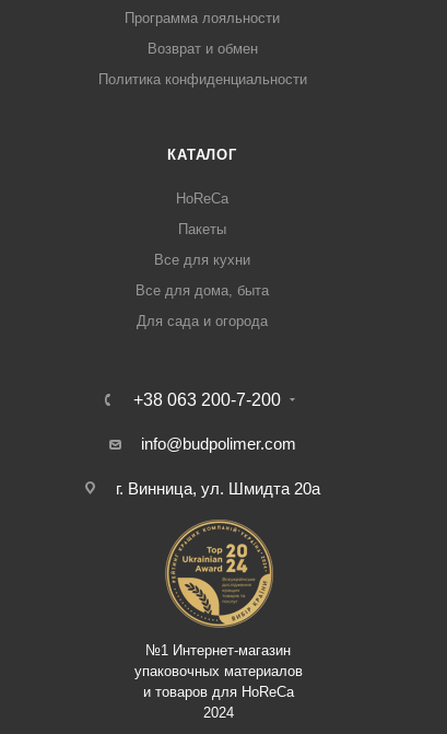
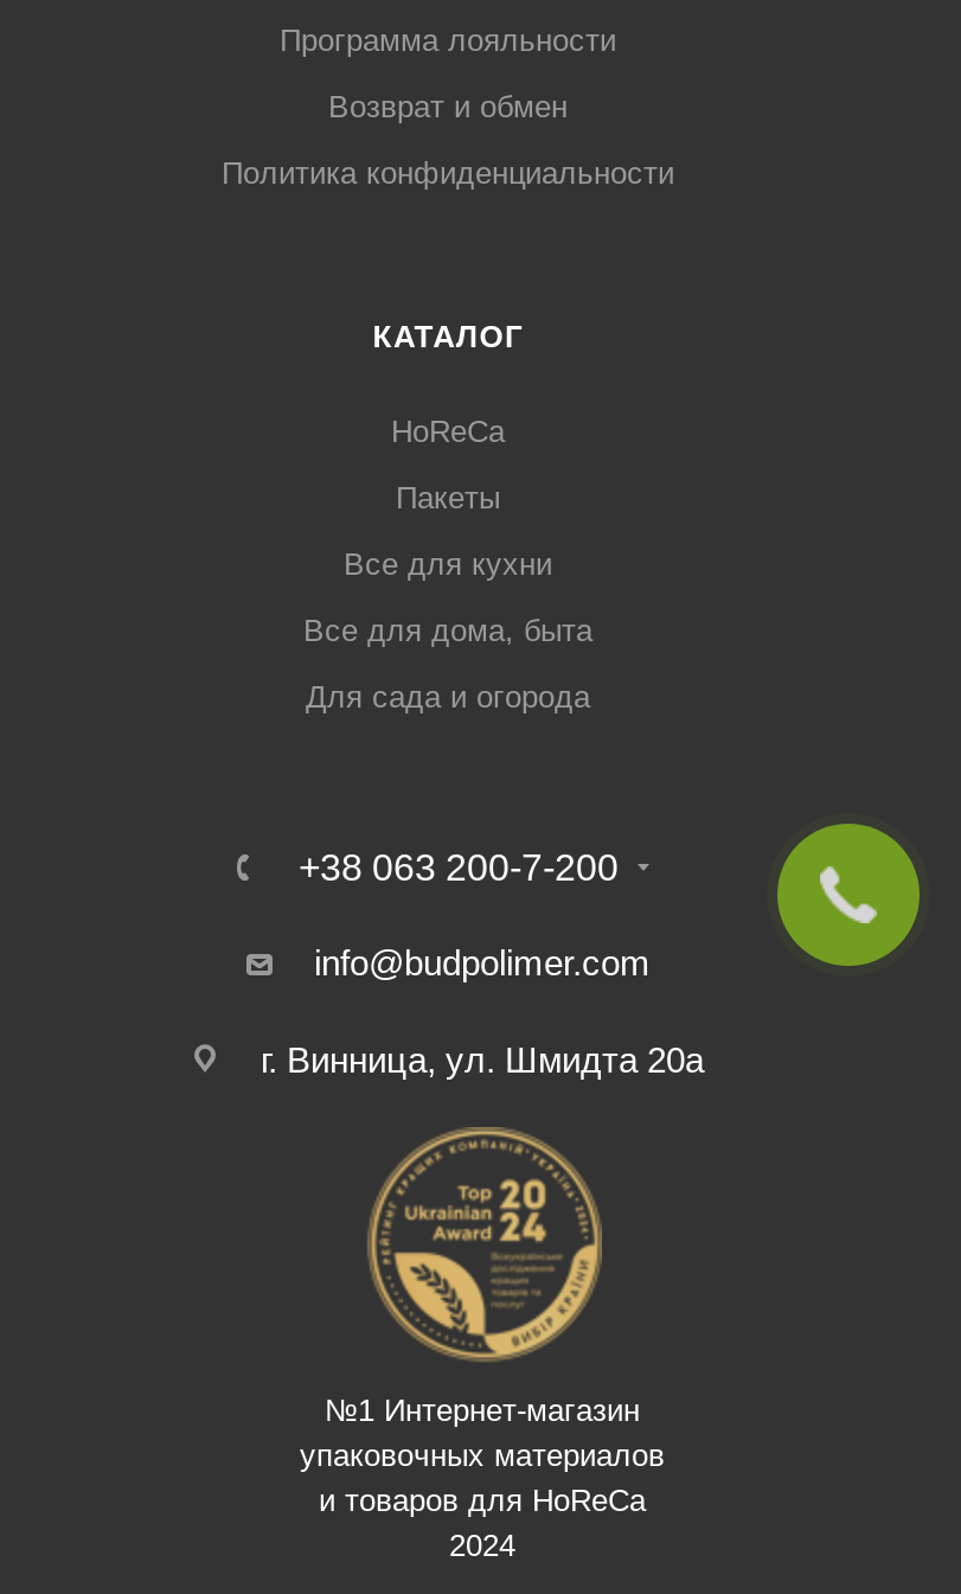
+ [image]
